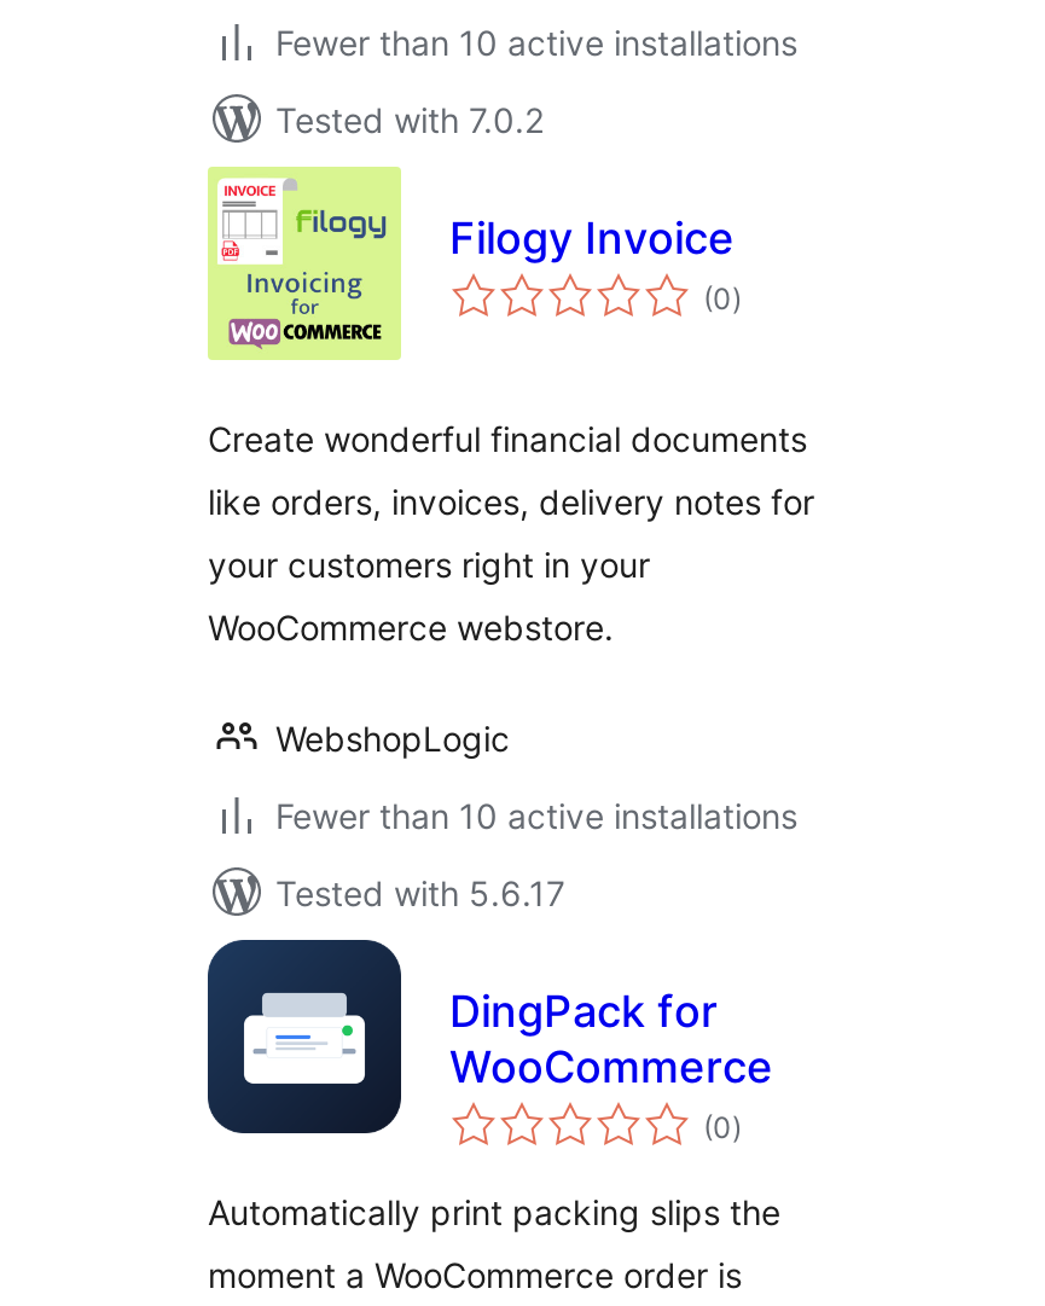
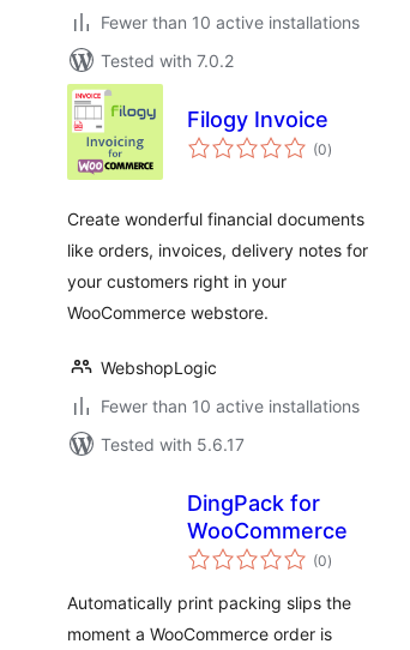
- [image]
